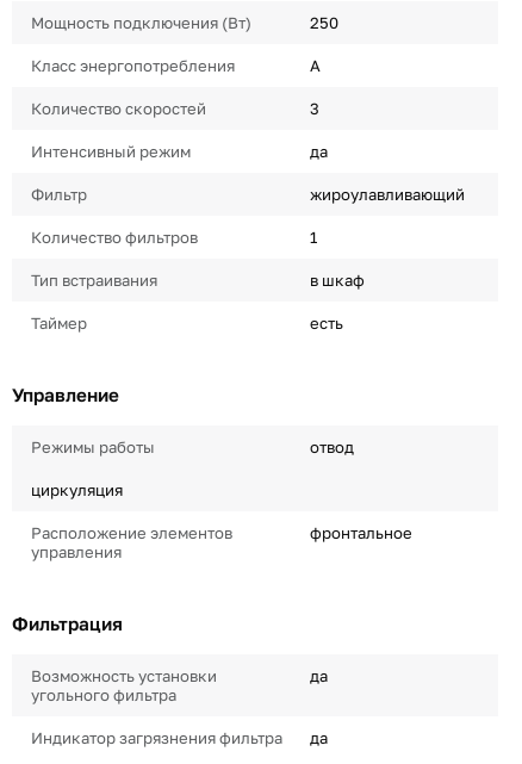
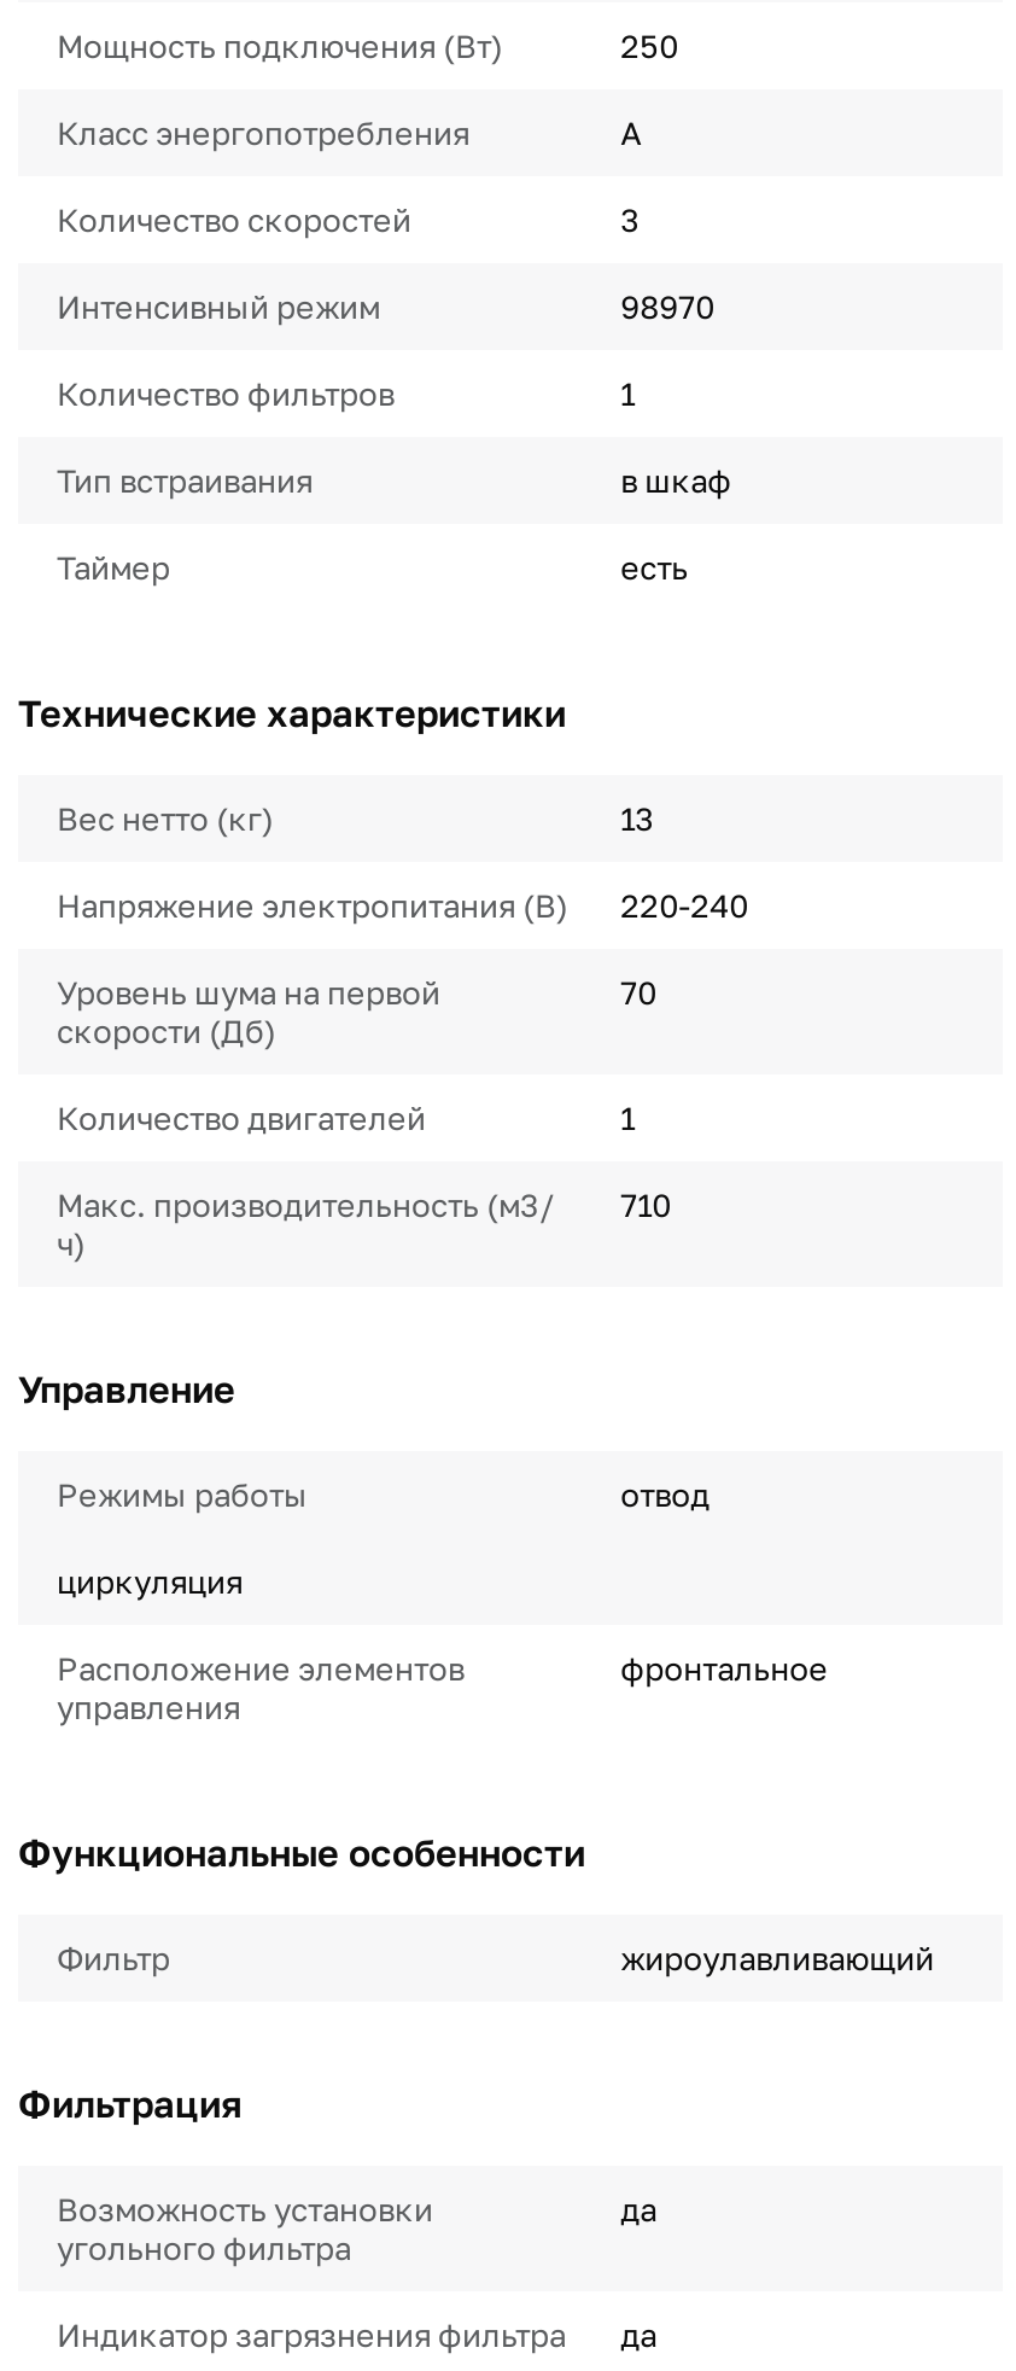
- да
+ 98970

moved down: Фильтр | жироулавливающий

moved up: Количество фильтров | 1 | Тип встраивания | в шкаф | Таймер | есть

+ Технические характеристики
+ Вес нетто (кг)
+ 13
+ Напряжение электропитания (В)
+ 220-240
+ Уровень шума на первой
+ скорости (Дб)

+ 70
+ Количество двигателей
+ 1
+ Макс. производительность (м3/
+ ч)

+ 710

+ Функциональные особенности
